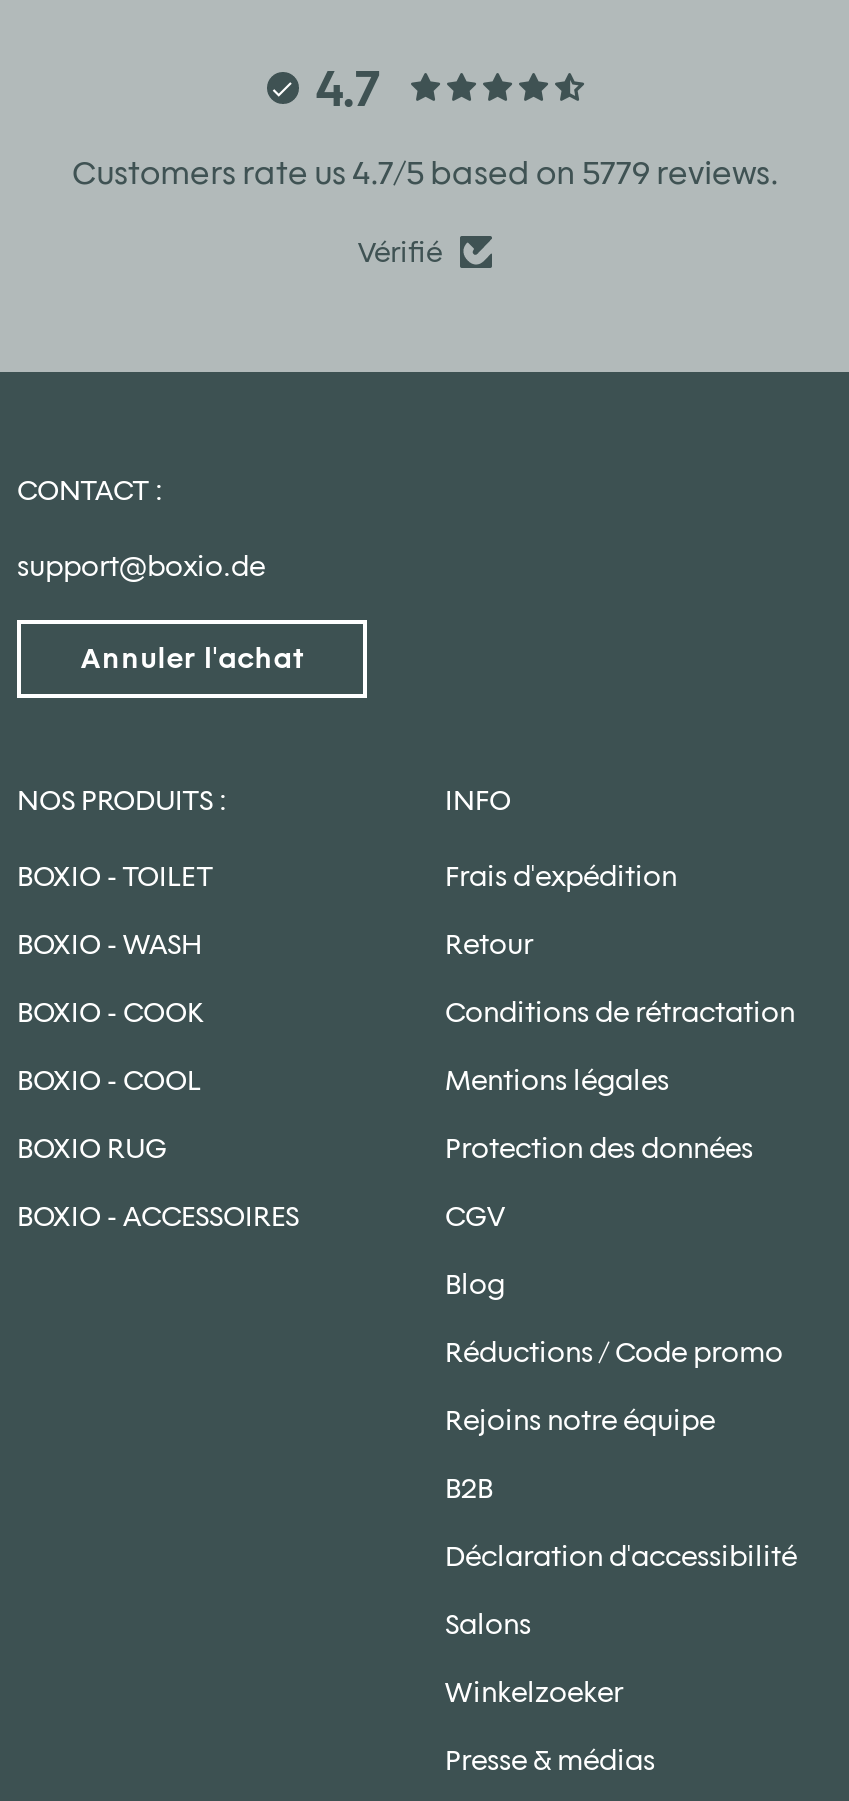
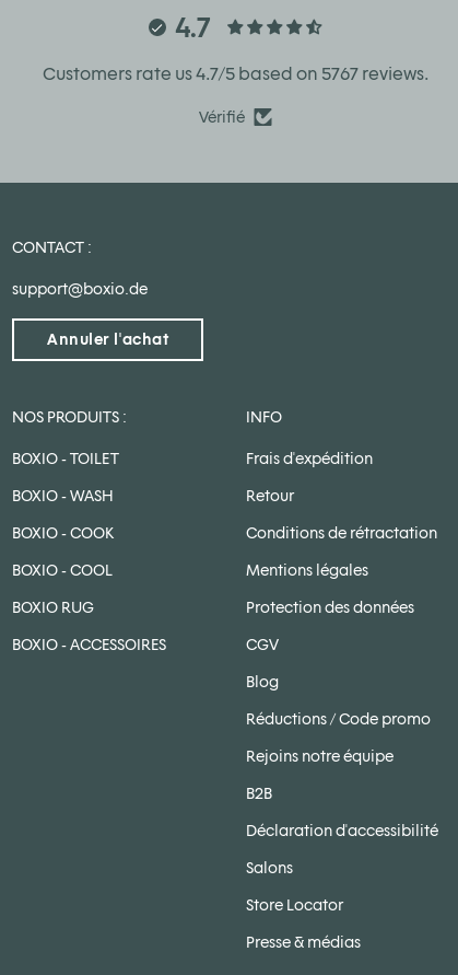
- Customers rate us 4.7/5 based on 5779 reviews.
+ Customers rate us 4.7/5 based on 5767 reviews.

- Winkelzoeker
+ Store Locator
